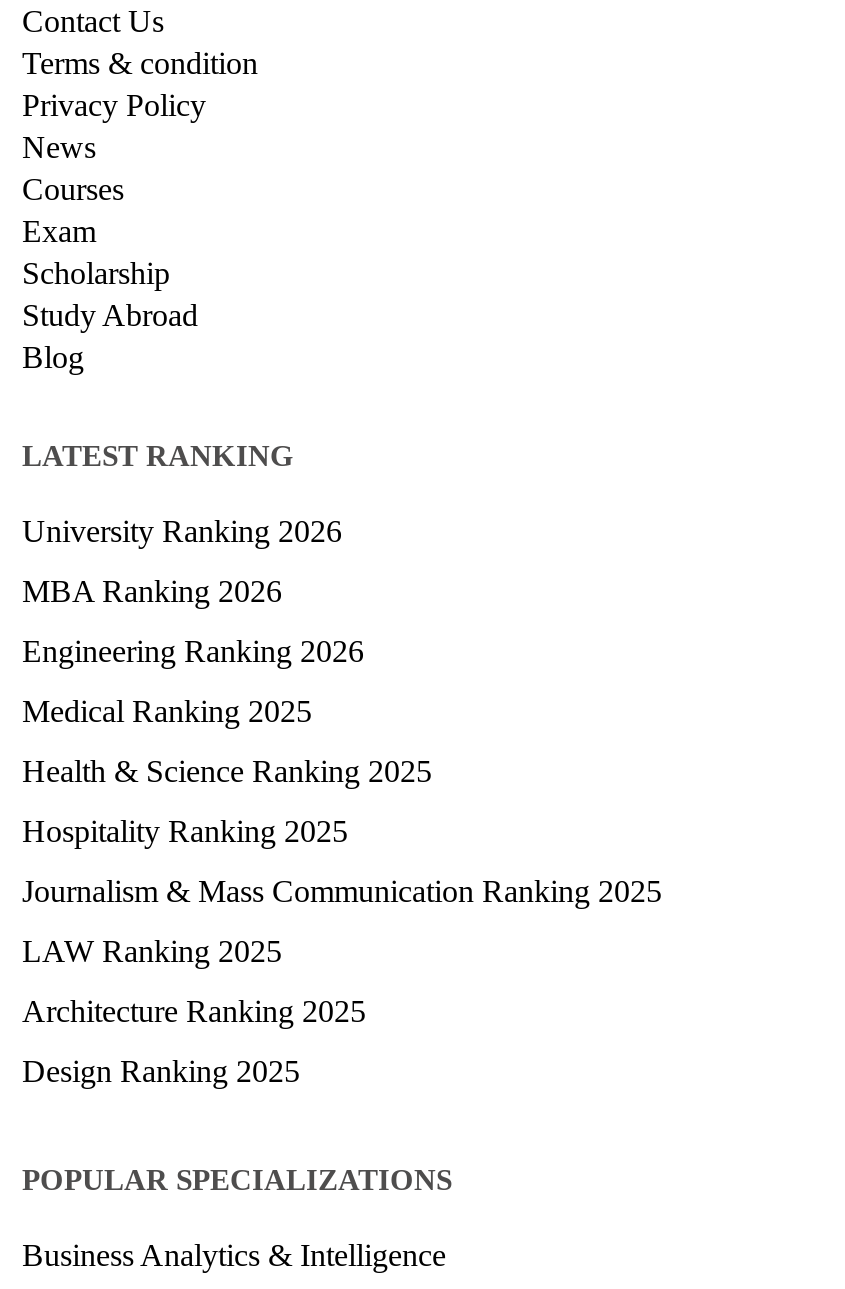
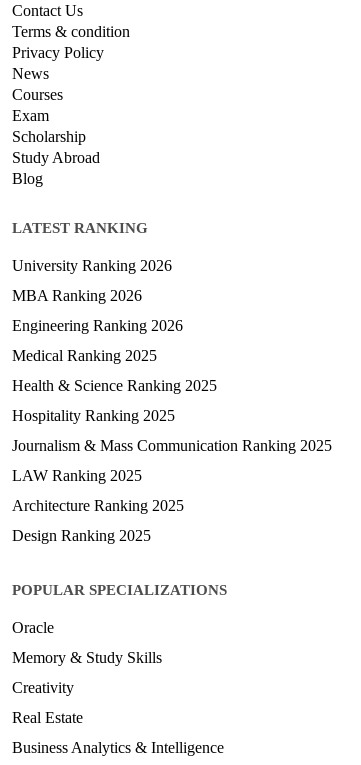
+ Oracle
+ Memory & Study Skills
+ Creativity
+ Real Estate
